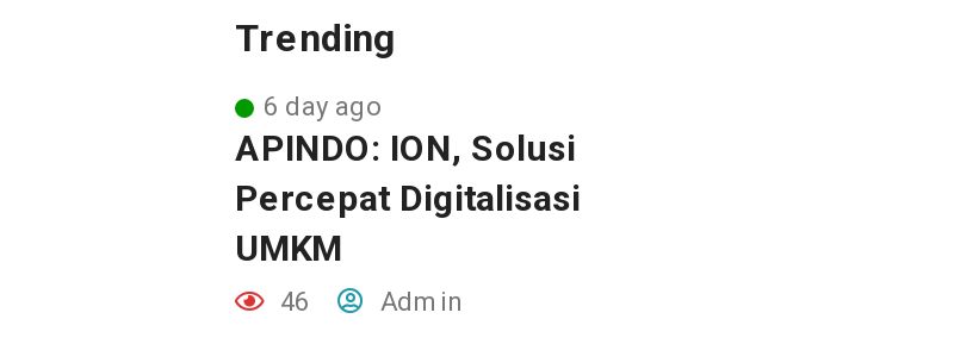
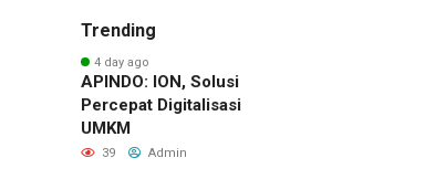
- 6 day ago
+ 4 day ago

- 46
+ 39
